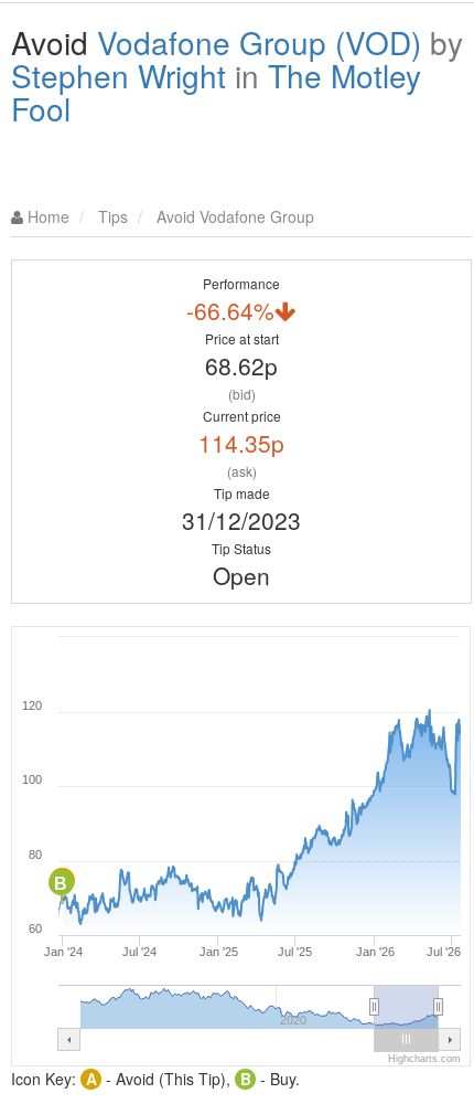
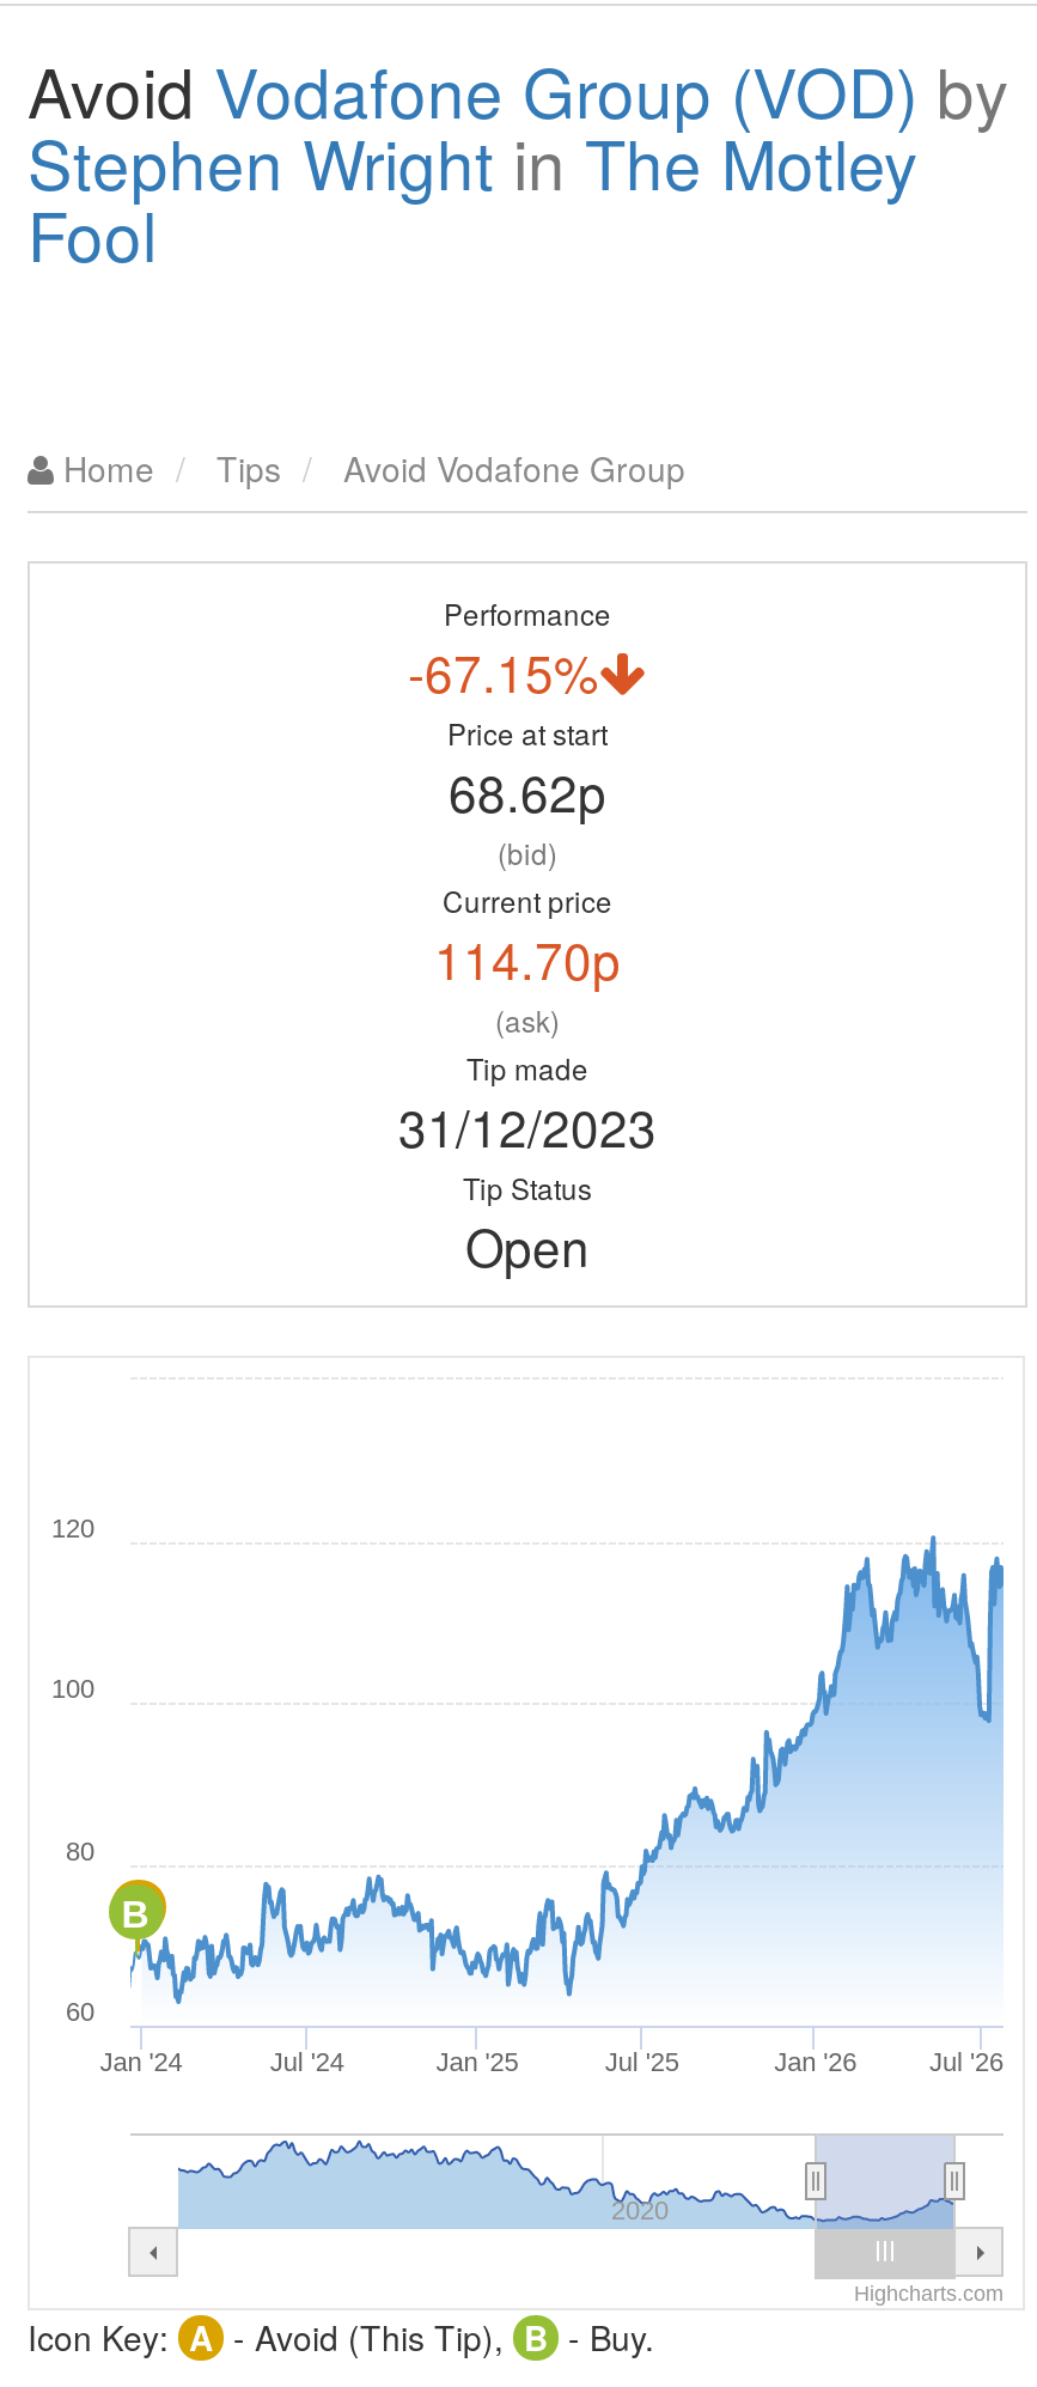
- -66.64%
+ -67.15%

- 114.35p
+ 114.70p
